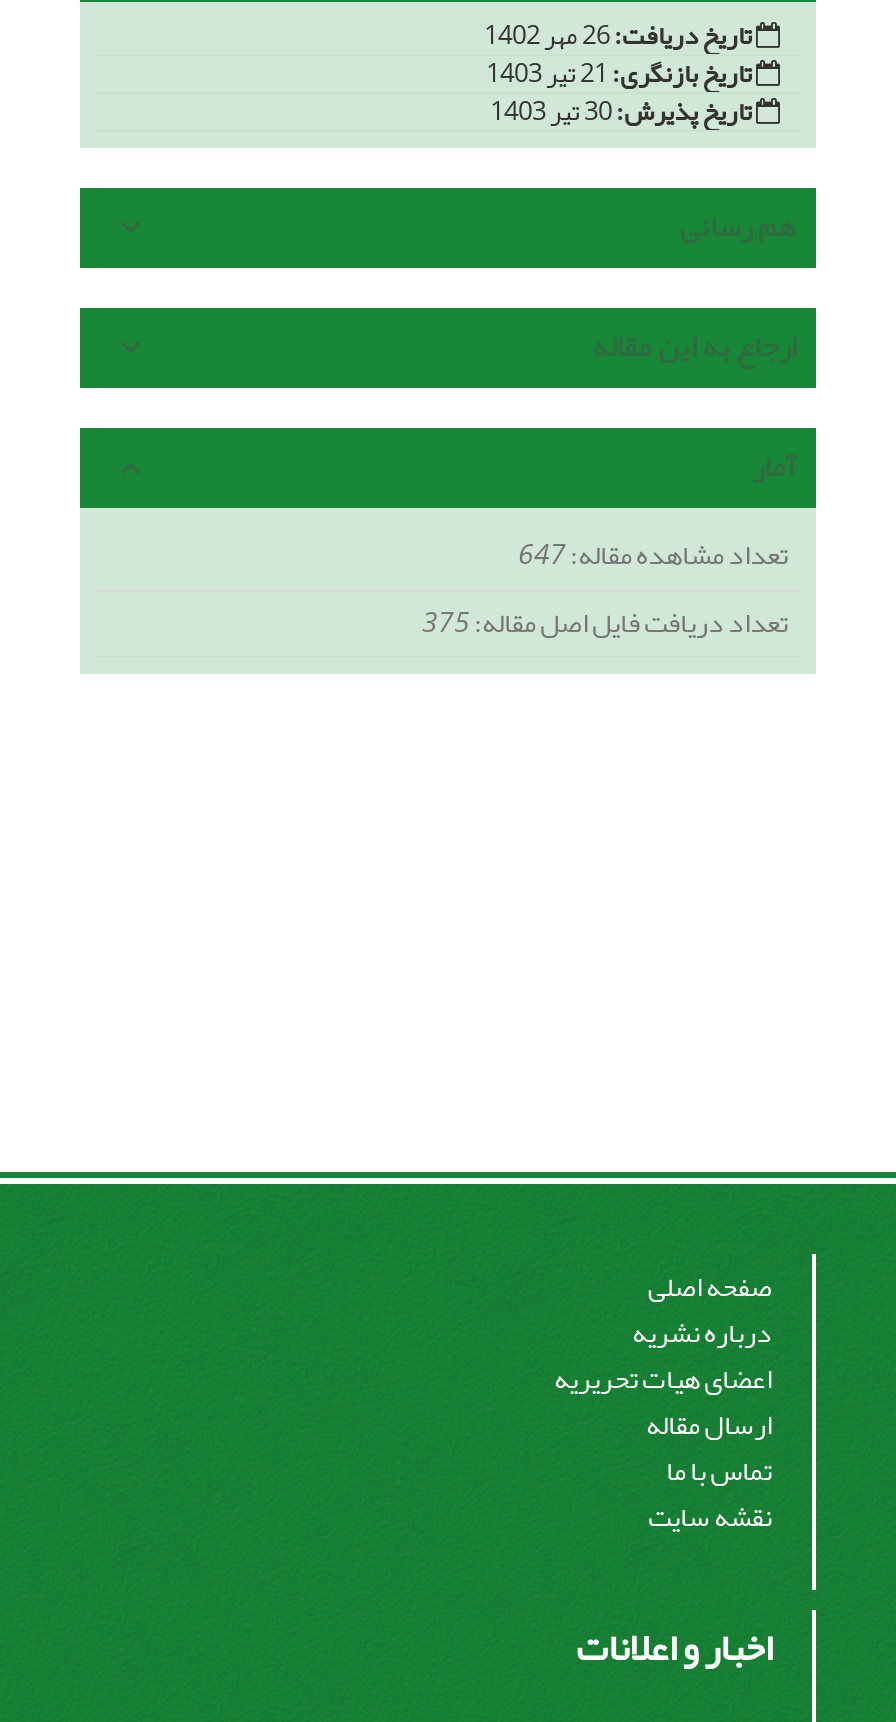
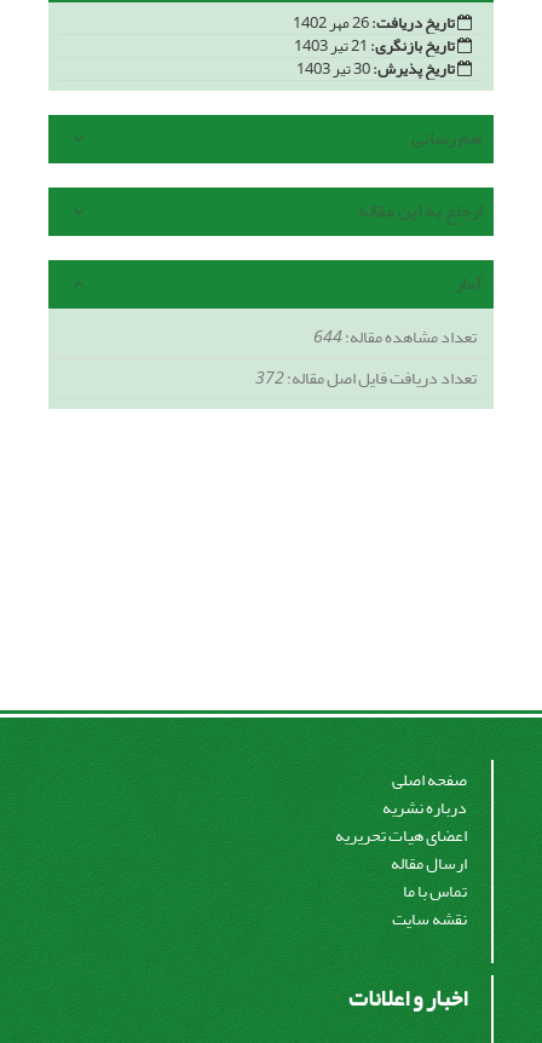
- تعداد مشاهده مقاله:647
+ تعداد مشاهده مقاله:644

- تعداد دریافت فایل اصل مقاله:375
+ تعداد دریافت فایل اصل مقاله:372
